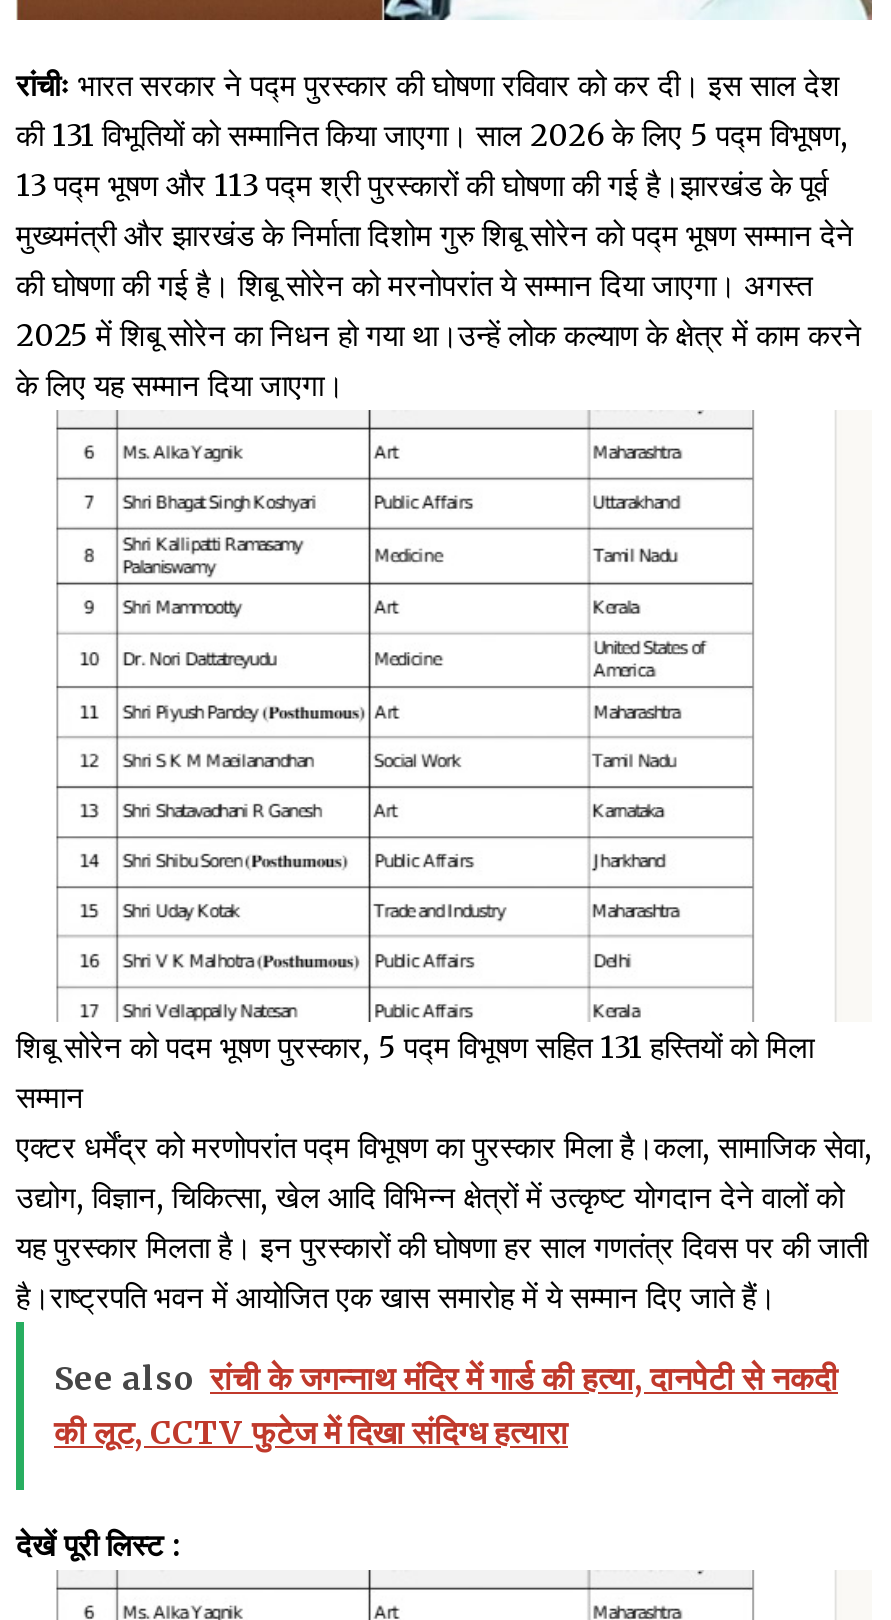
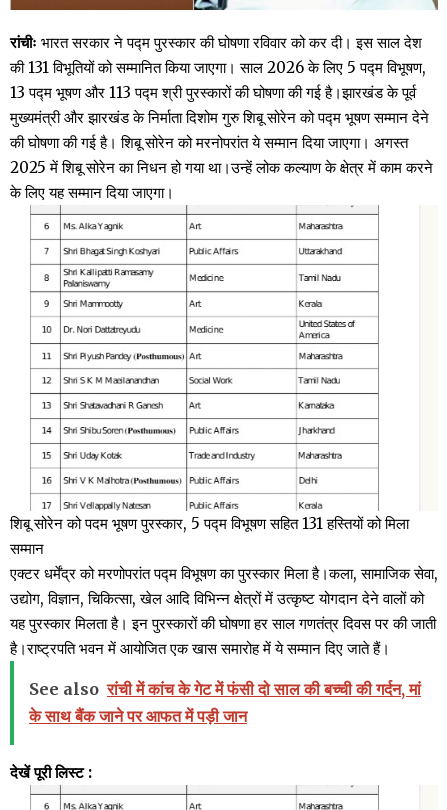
- See also रांची के जगन्नाथ मंदिर में गार्ड की हत्या, दानपेटी से नकदी
- की लूट, CCTV फुटेज में दिखा संदिग्ध हत्यारा
+ See also रांची में कांच के गेट में फंसी दो साल की बच्ची की गर्दन, मां
+ के साथ बैंक जाने पर आफत में पड़ी जान
